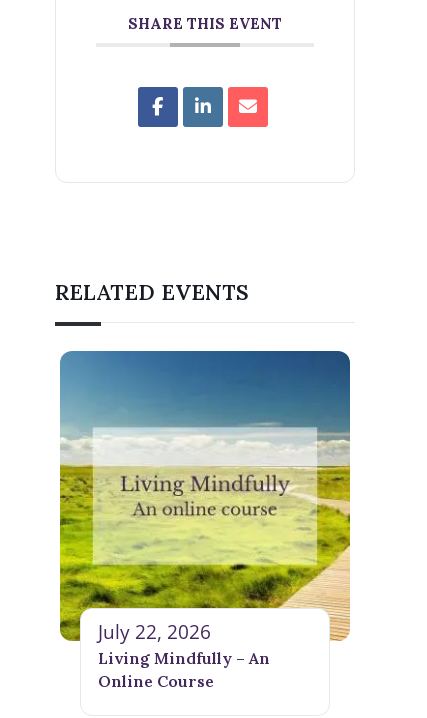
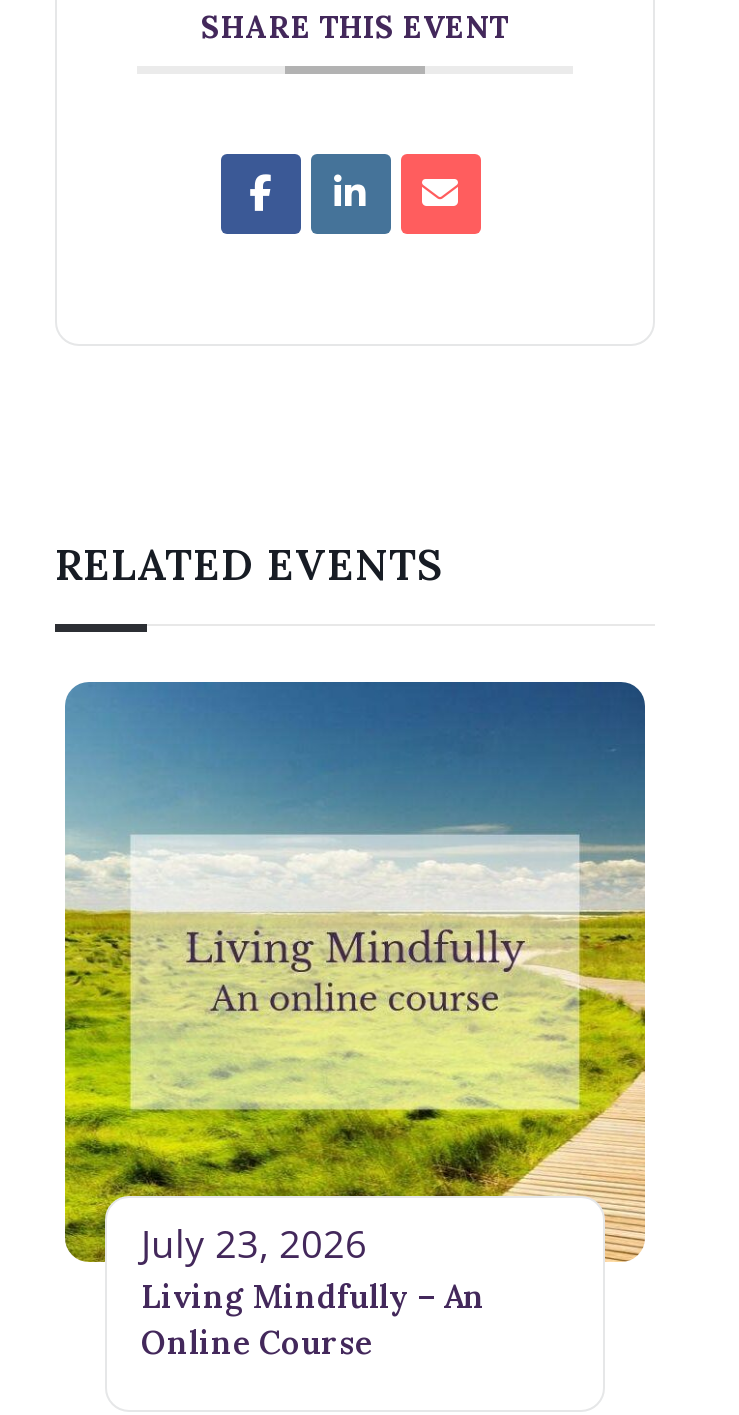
- July 22, 2026
+ July 23, 2026
